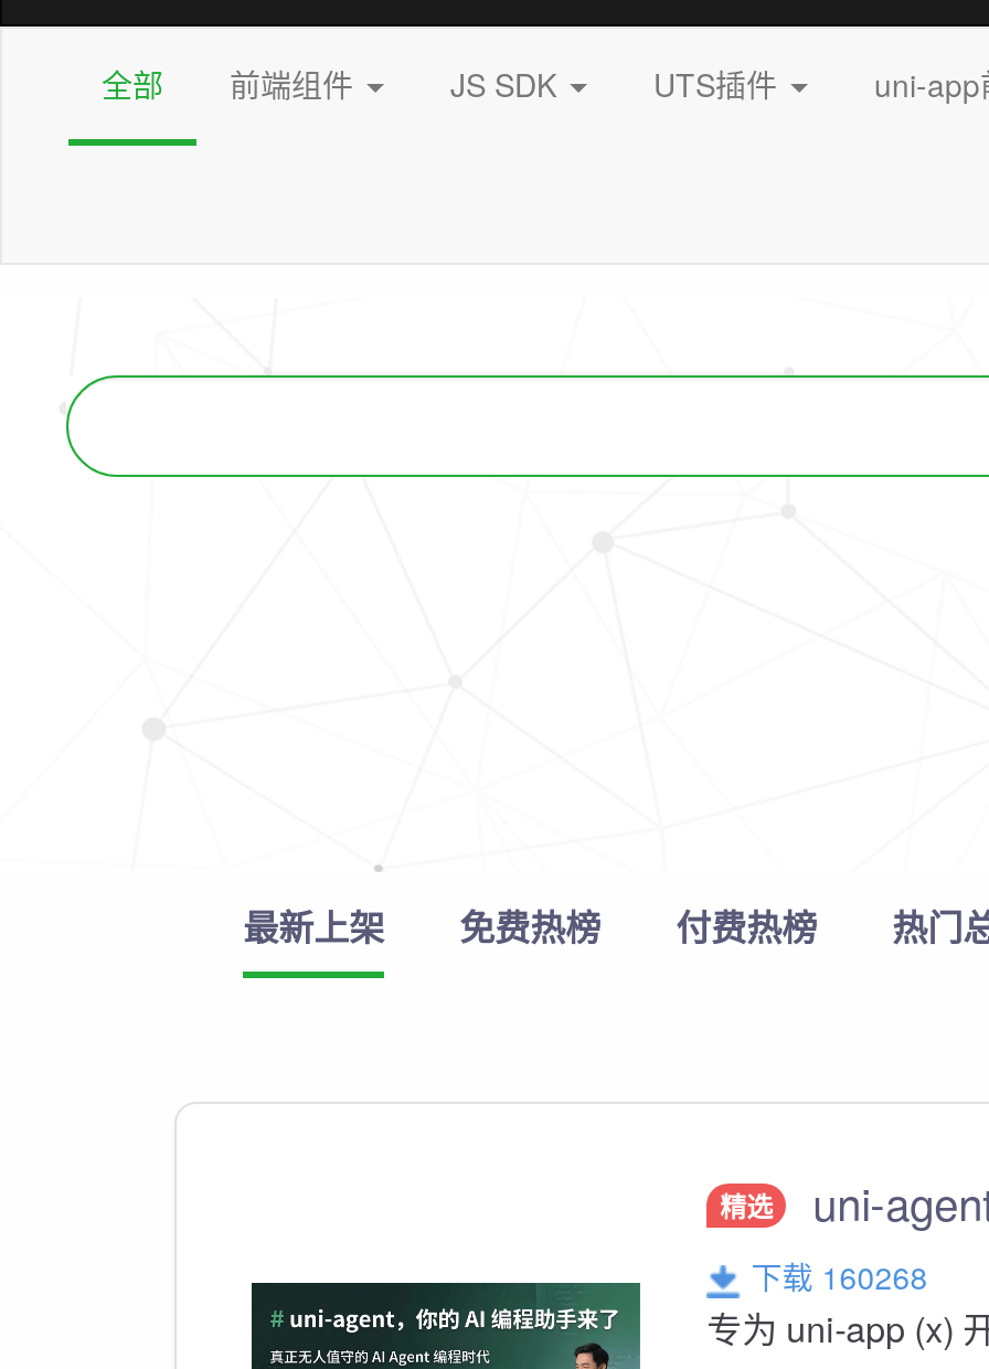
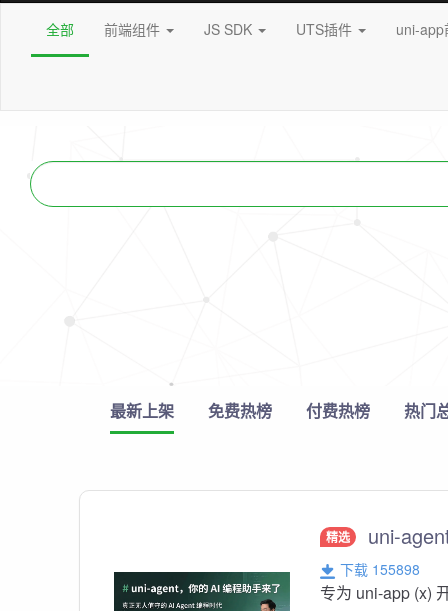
- 下载 160268
+ 下载 155898
